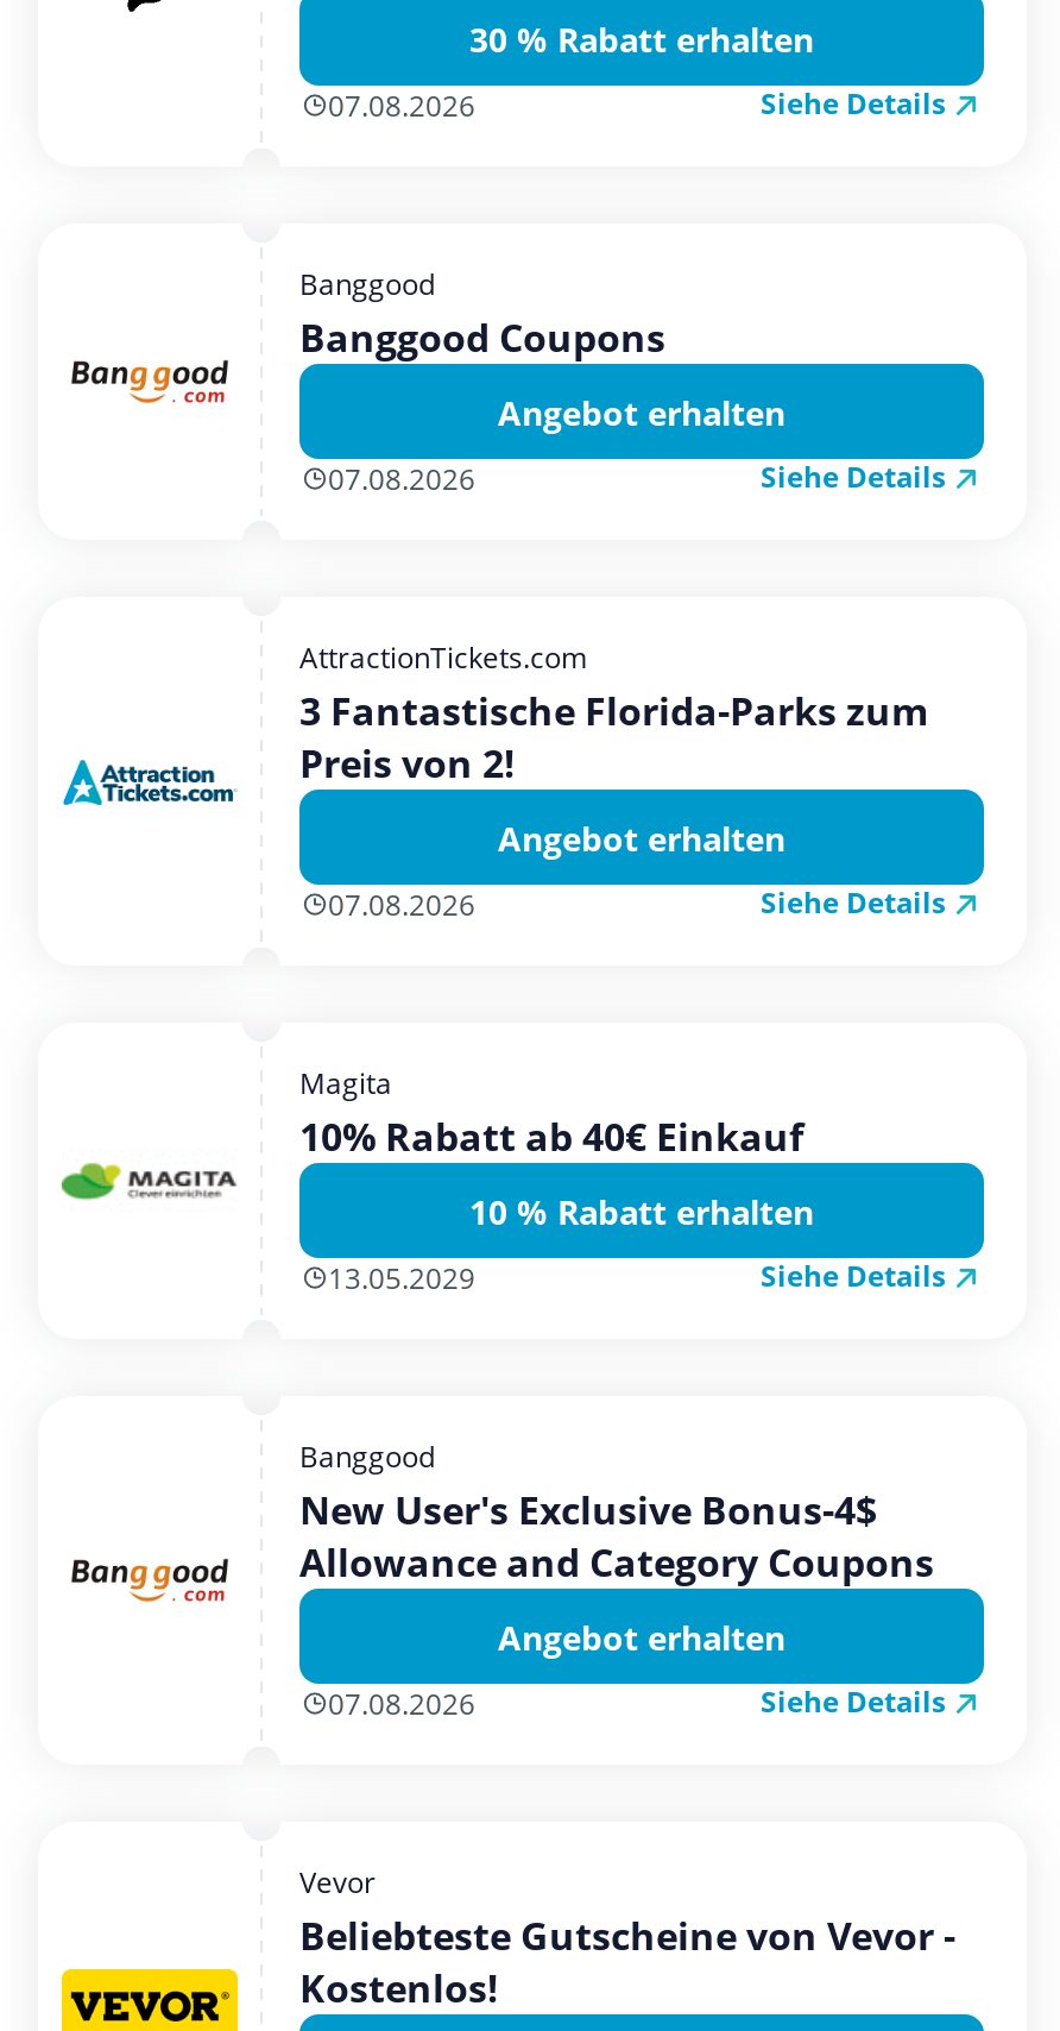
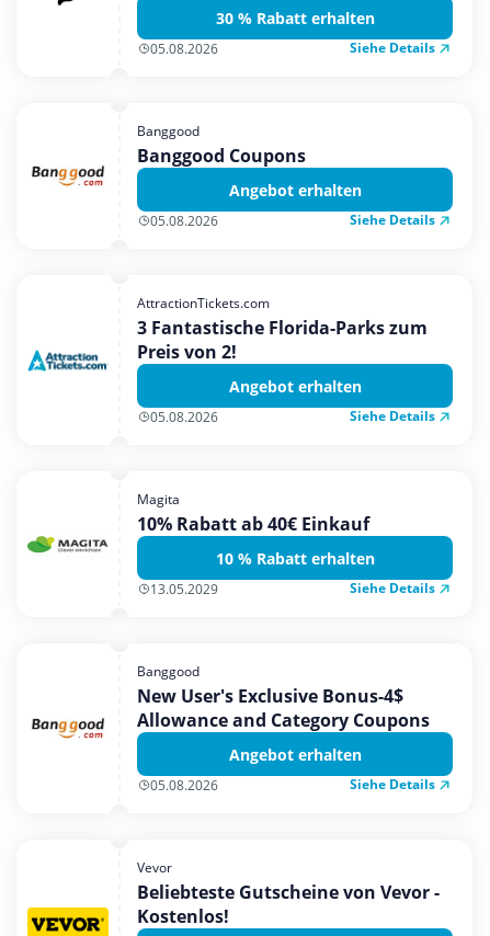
- 07.08.2026
+ 05.08.2026

- 07.08.2026
+ 05.08.2026

- 07.08.2026
+ 05.08.2026

- 07.08.2026
+ 05.08.2026
